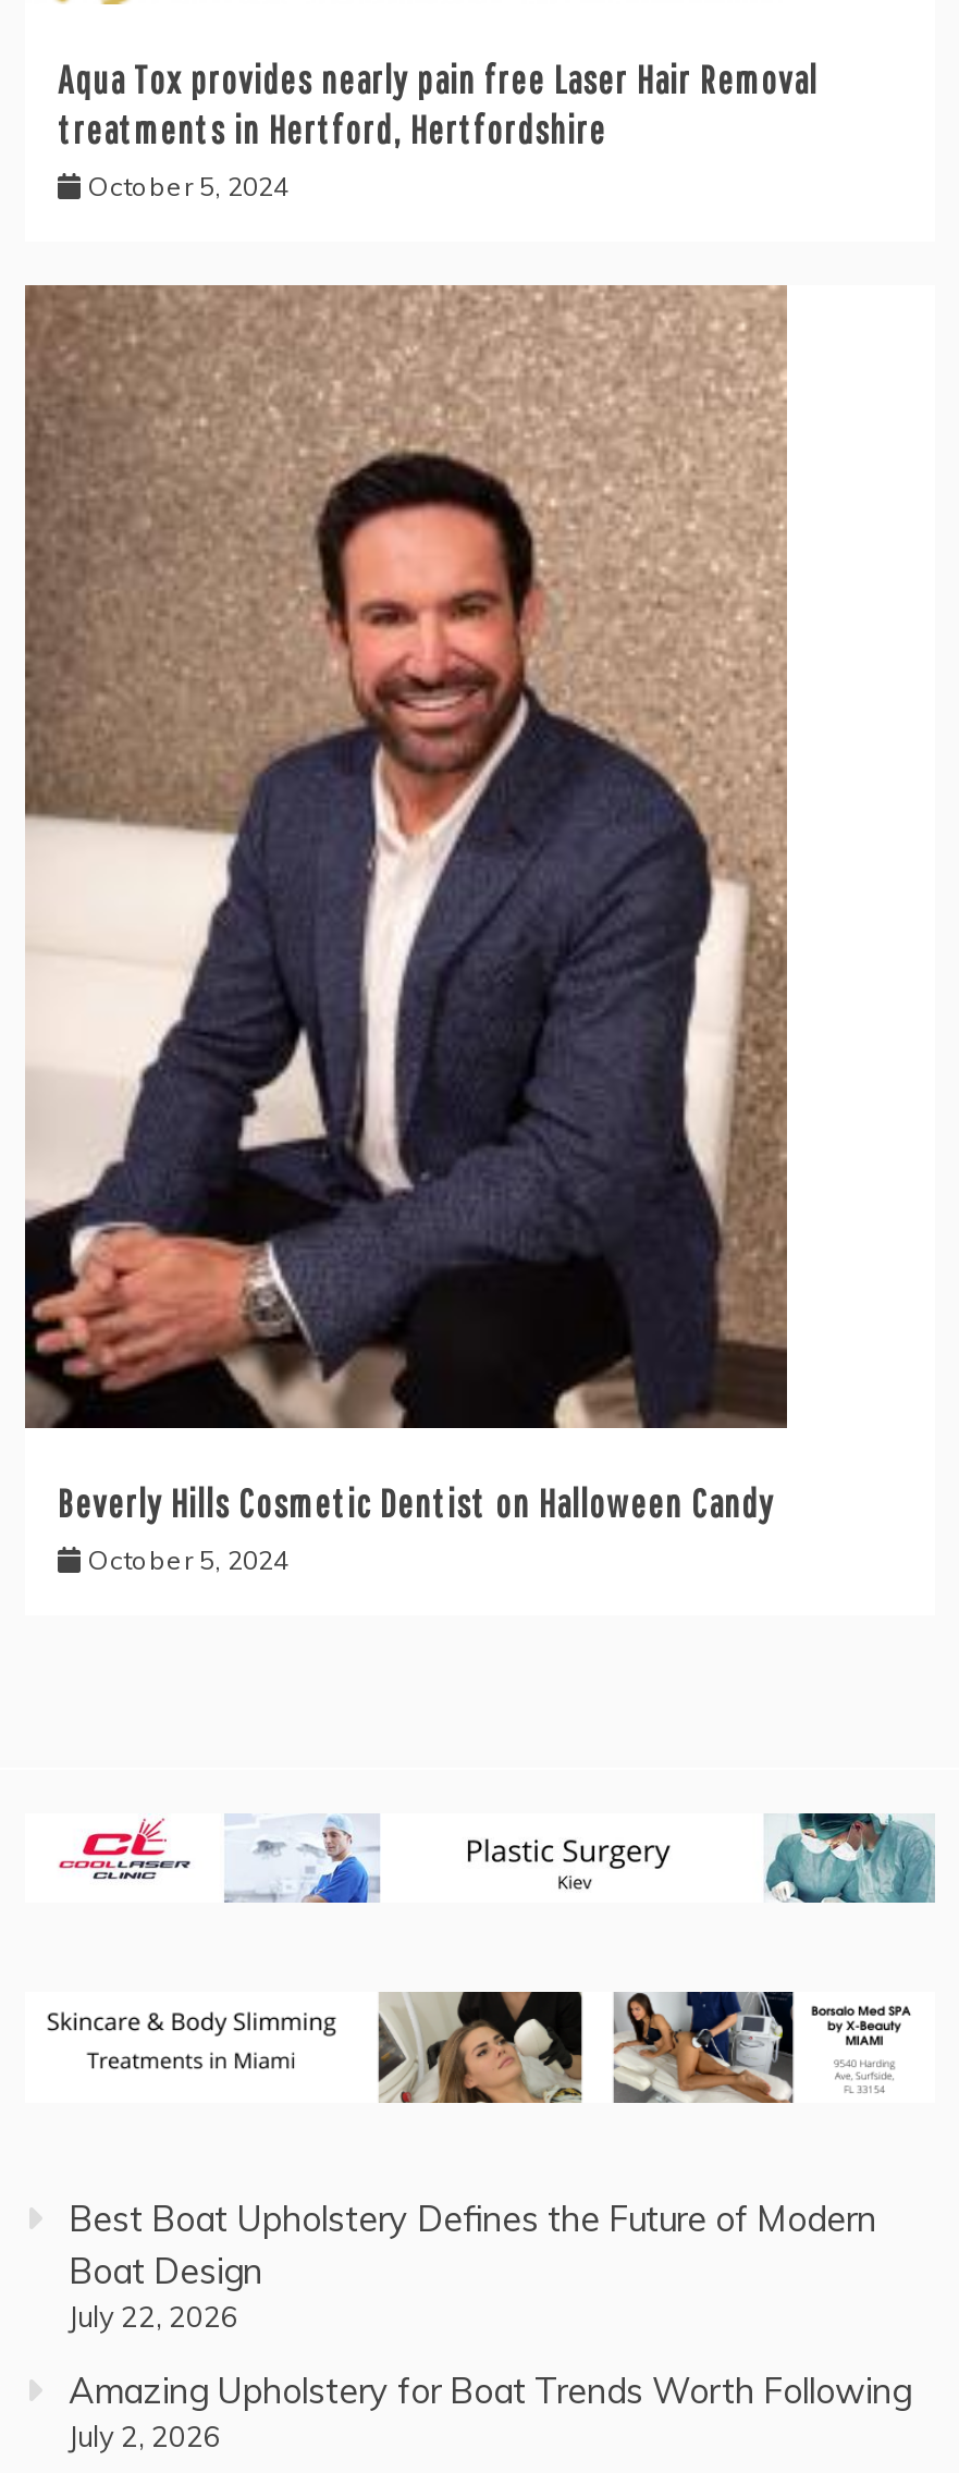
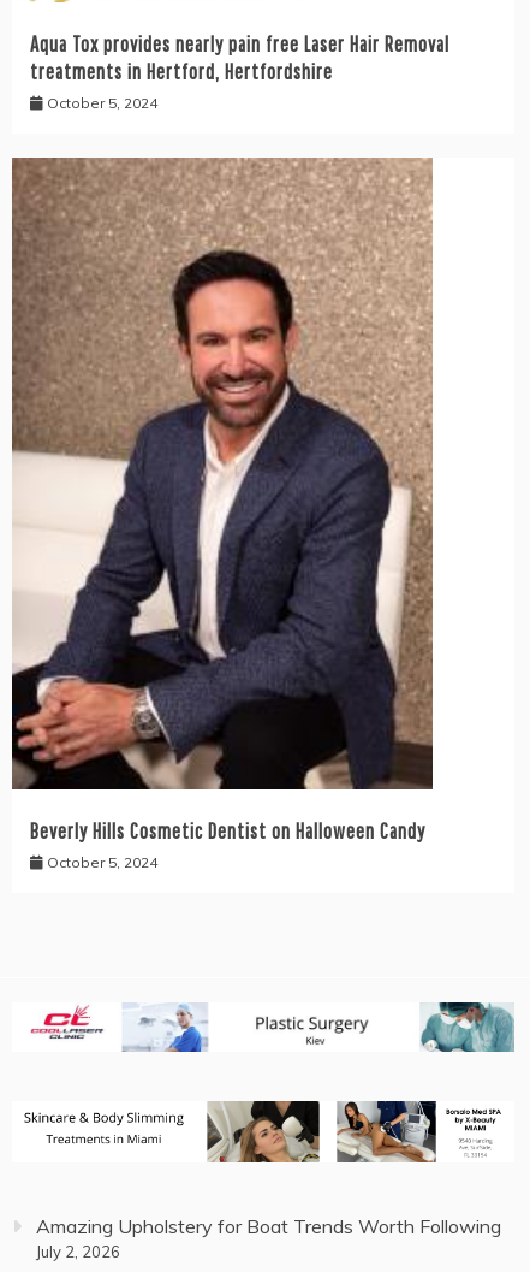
- Best Boat Upholstery Defines the Future of Modern
- Boat Design
- July 22, 2026
